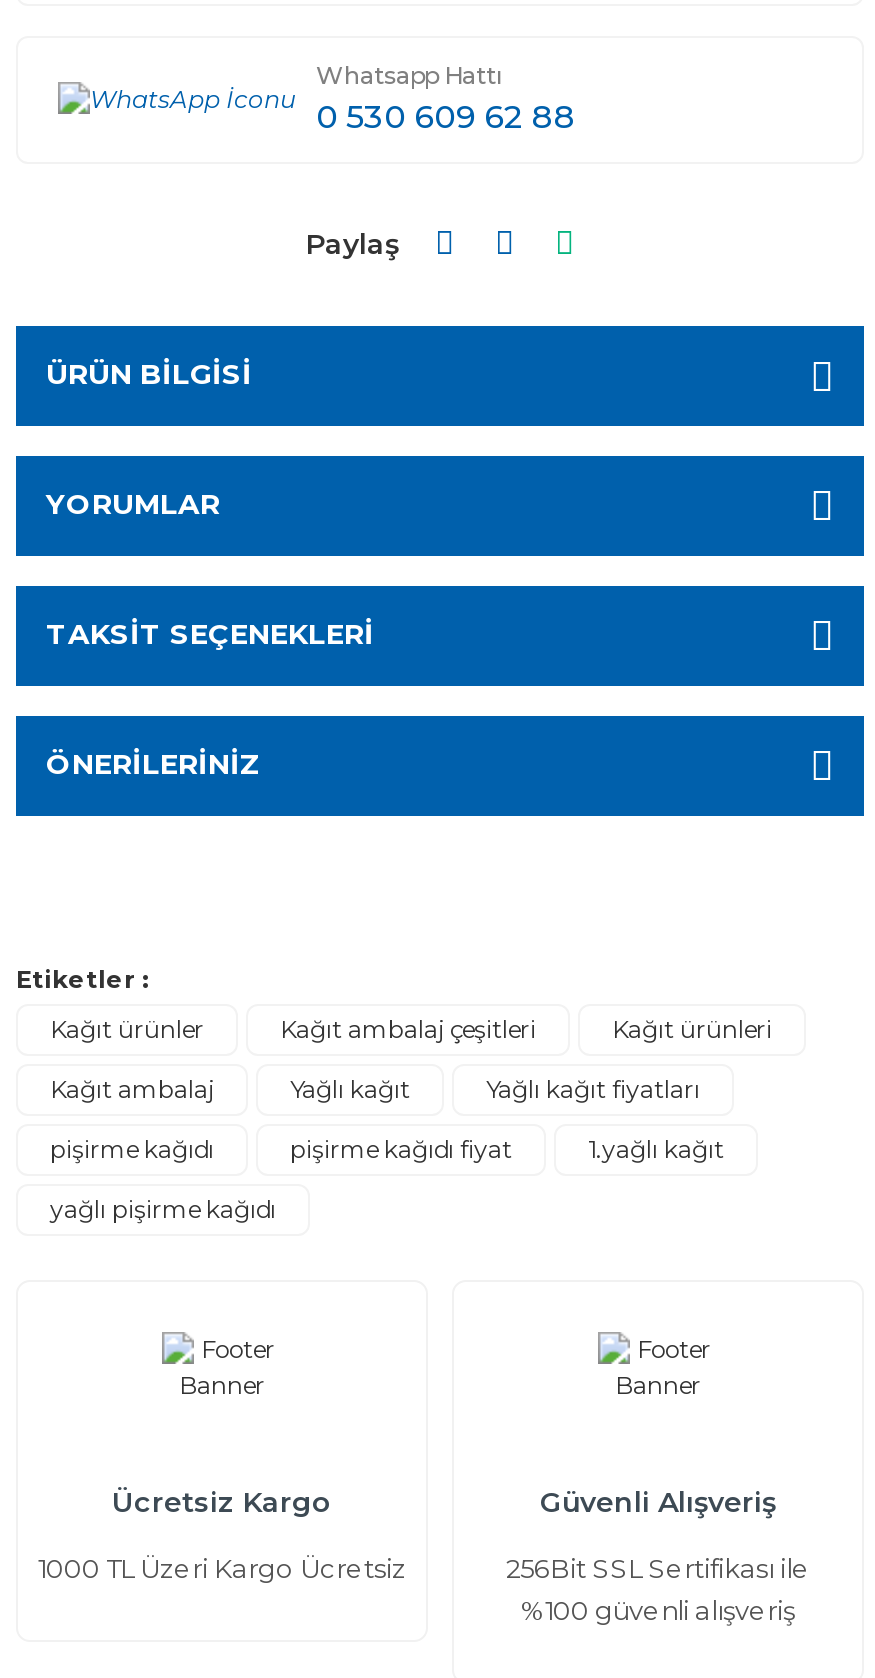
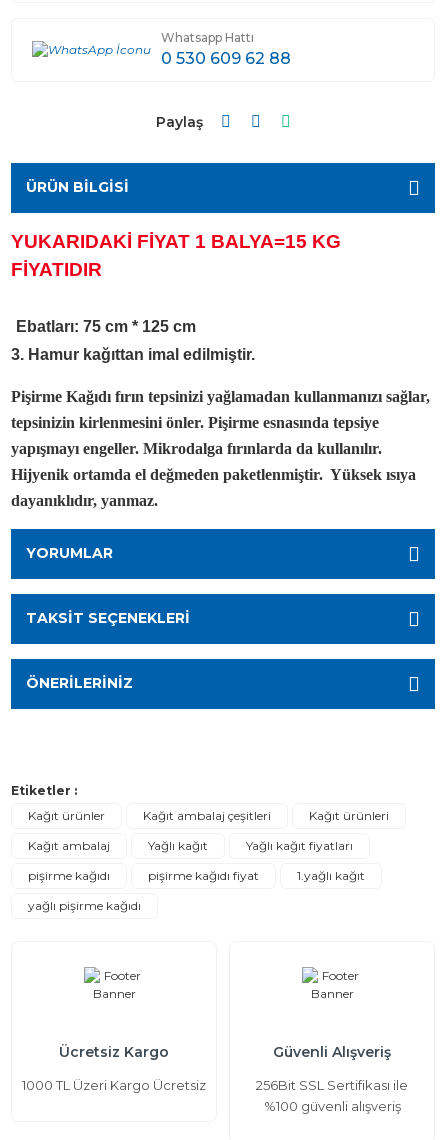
+ YUKARIDAKİ FİYAT 1 BALYA=15 KG
+ FİYATIDIR
+ Ebatları: 75 cm * 125 cm
+ 3. Hamur kağıttan imal edilmiştir.
+ Pişirme Kağıdı fırın tepsinizi yağlamadan kullanmanızı sağlar,
+ tepsinizin kirlenmesini önler. Pişirme esnasında tepsiye
+ yapışmayı engeller. Mikrodalga fırınlarda da kullanılır.
+ Hijyenik ortamda el değmeden paketlenmiştir. Yüksek ısıya
+ dayanıklıdır, yanmaz.
